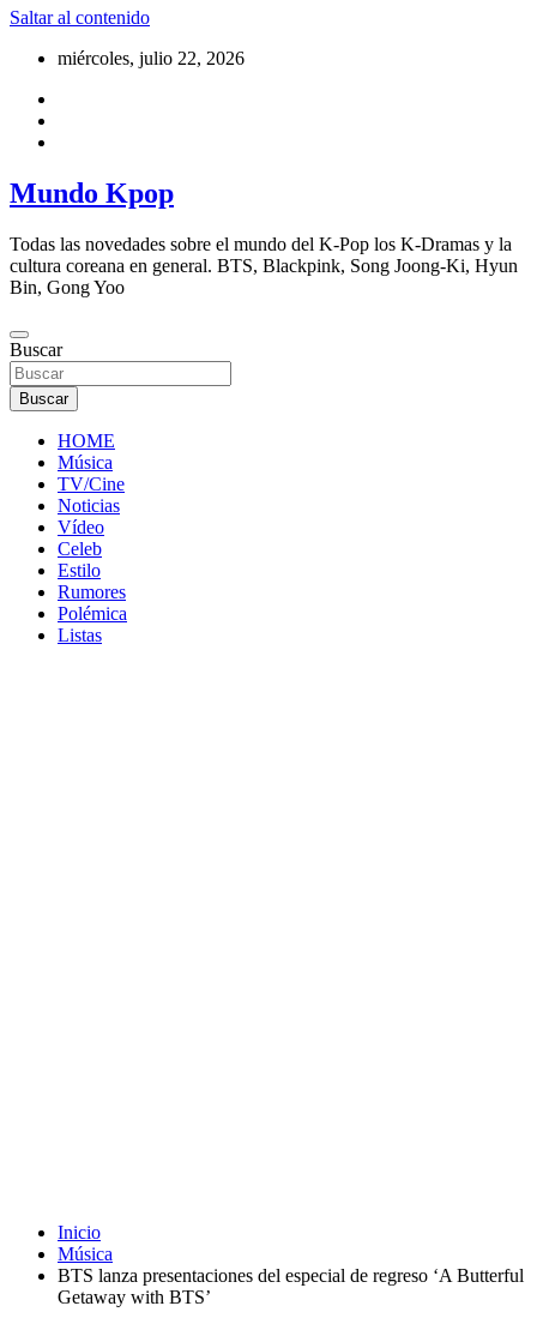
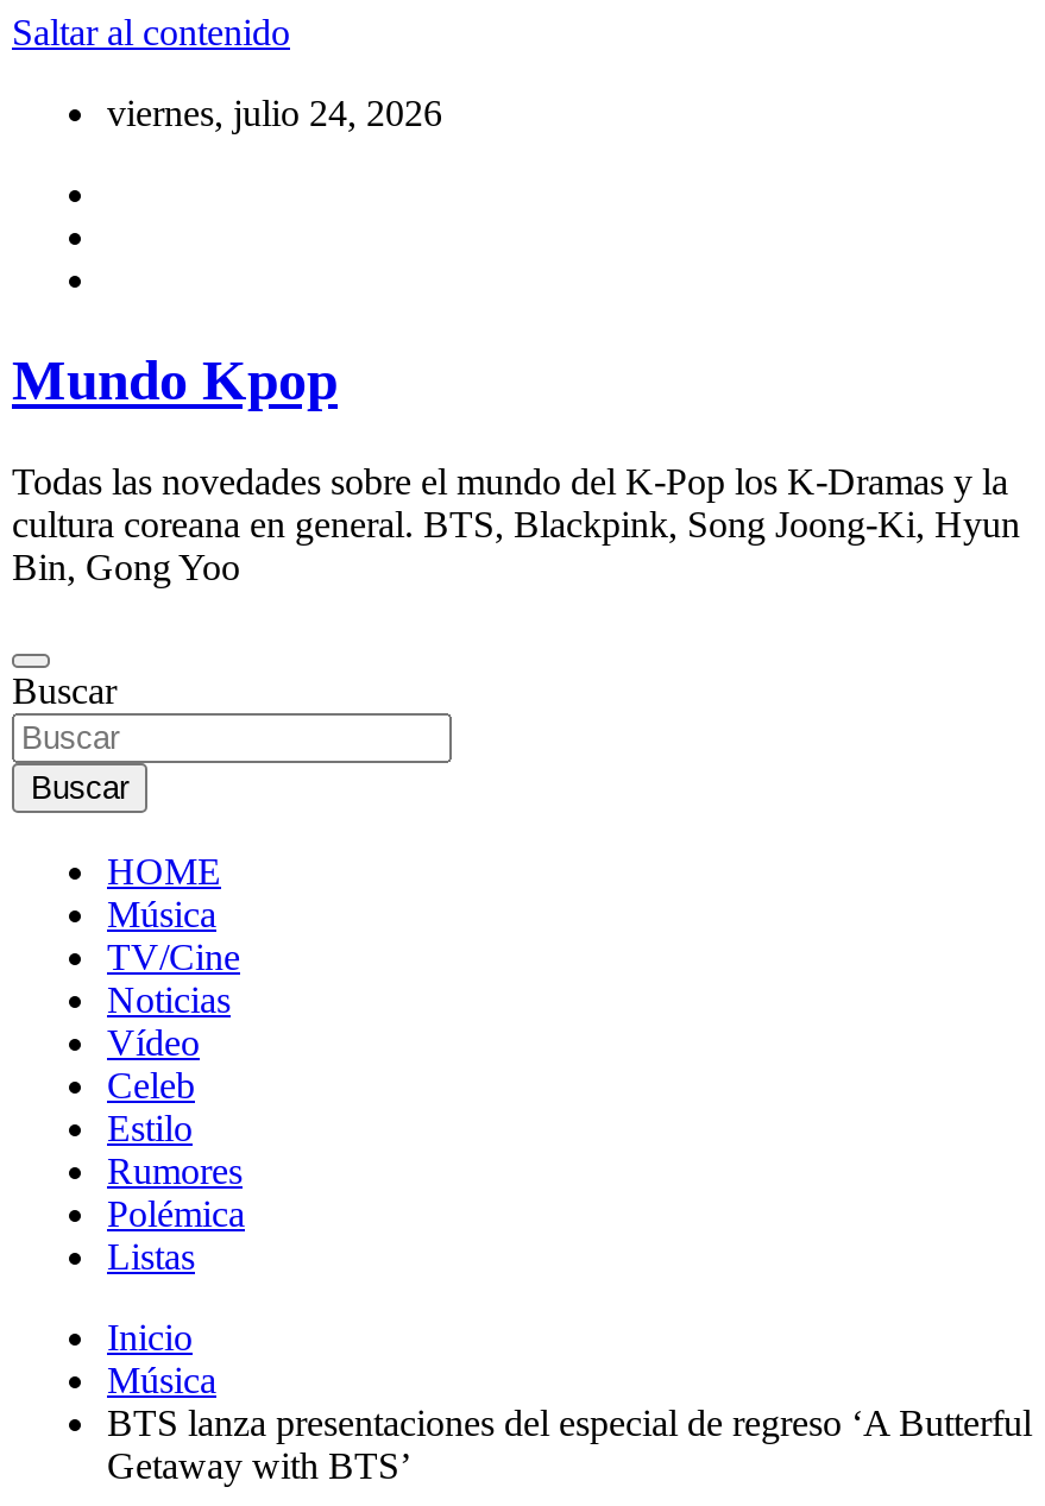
- miércoles, julio 22, 2026
+ viernes, julio 24, 2026
